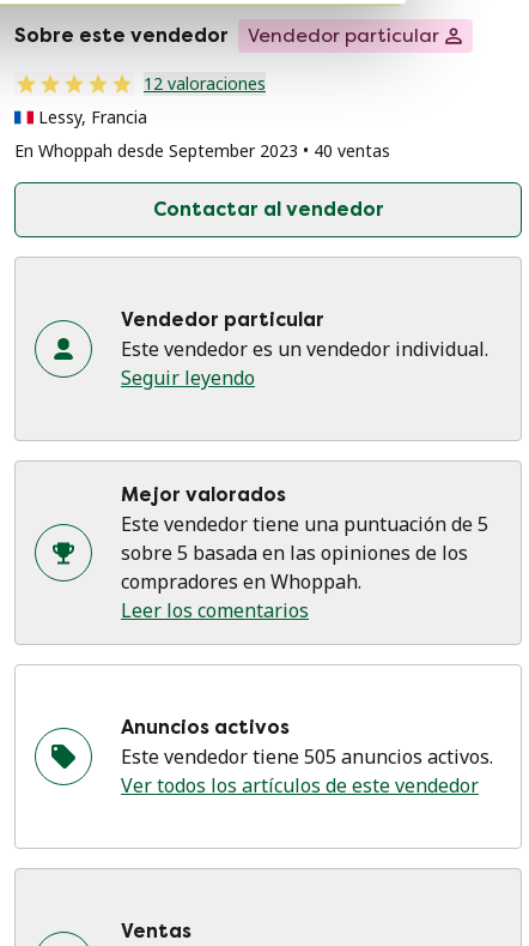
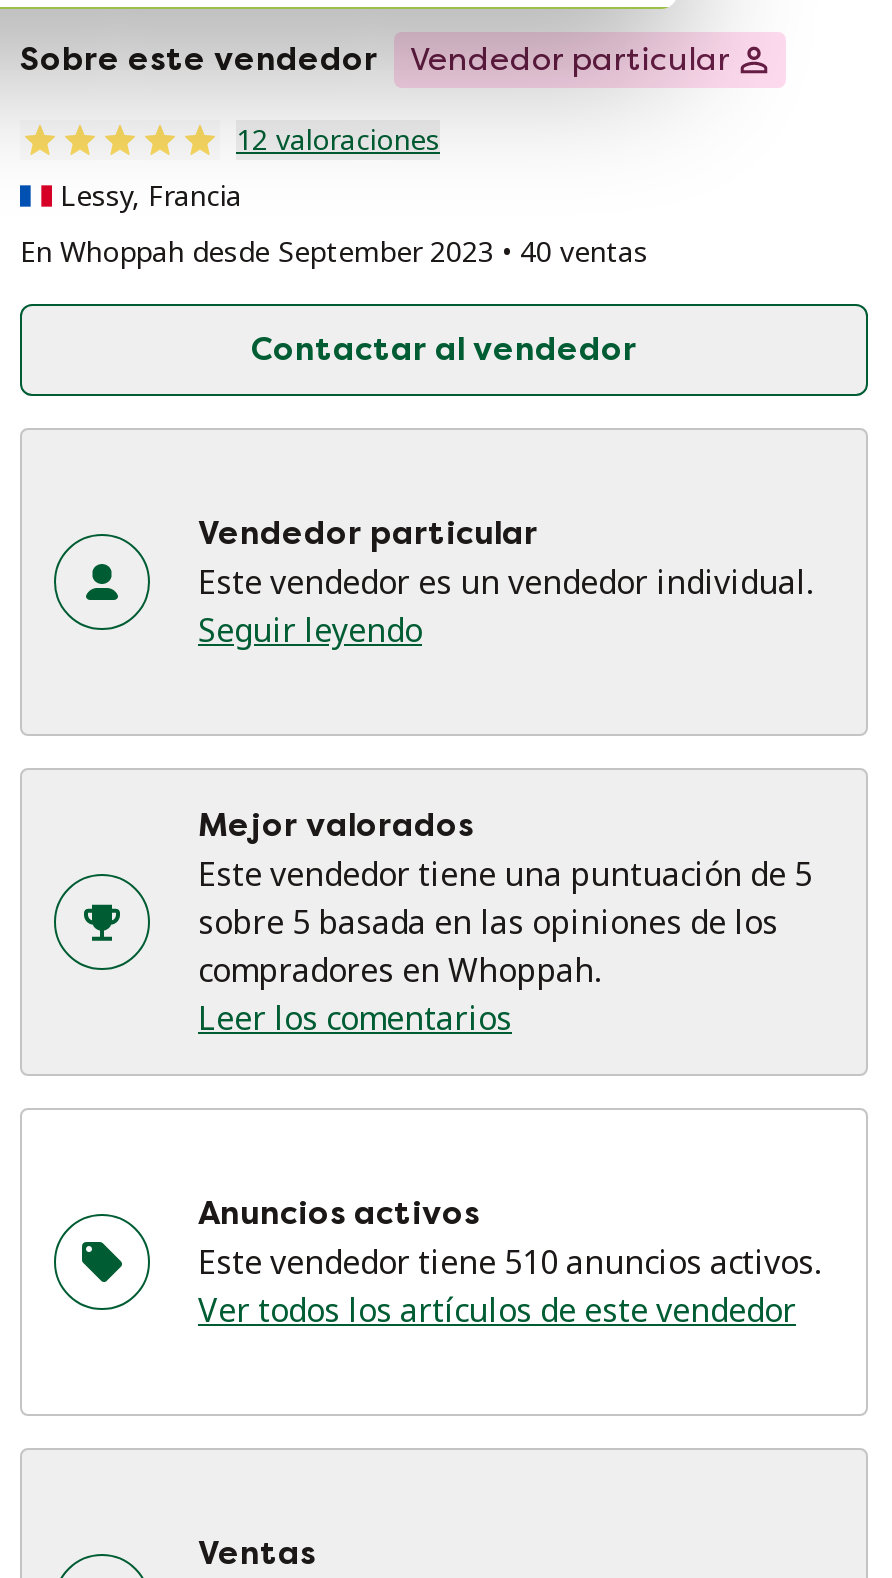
- Este vendedor tiene 505 anuncios activos.
+ Este vendedor tiene 510 anuncios activos.
